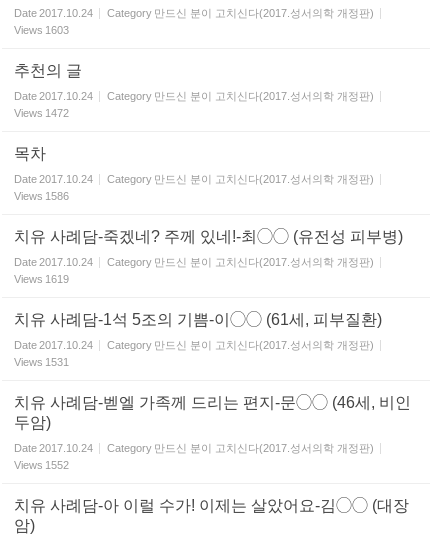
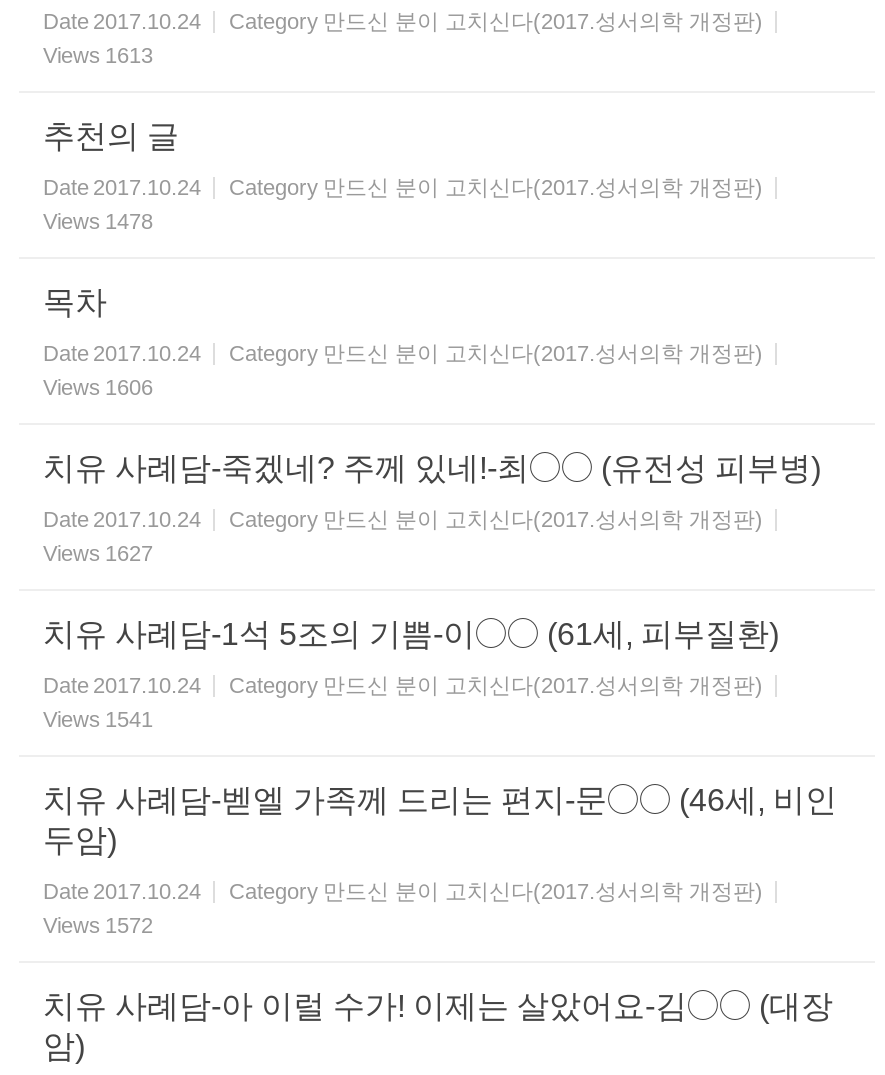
- Views 1603
+ Views 1613

- Views 1472
+ Views 1478

- Views 1586
+ Views 1606

- Views 1619
+ Views 1627

- Views 1531
+ Views 1541

- Views 1552
+ Views 1572
